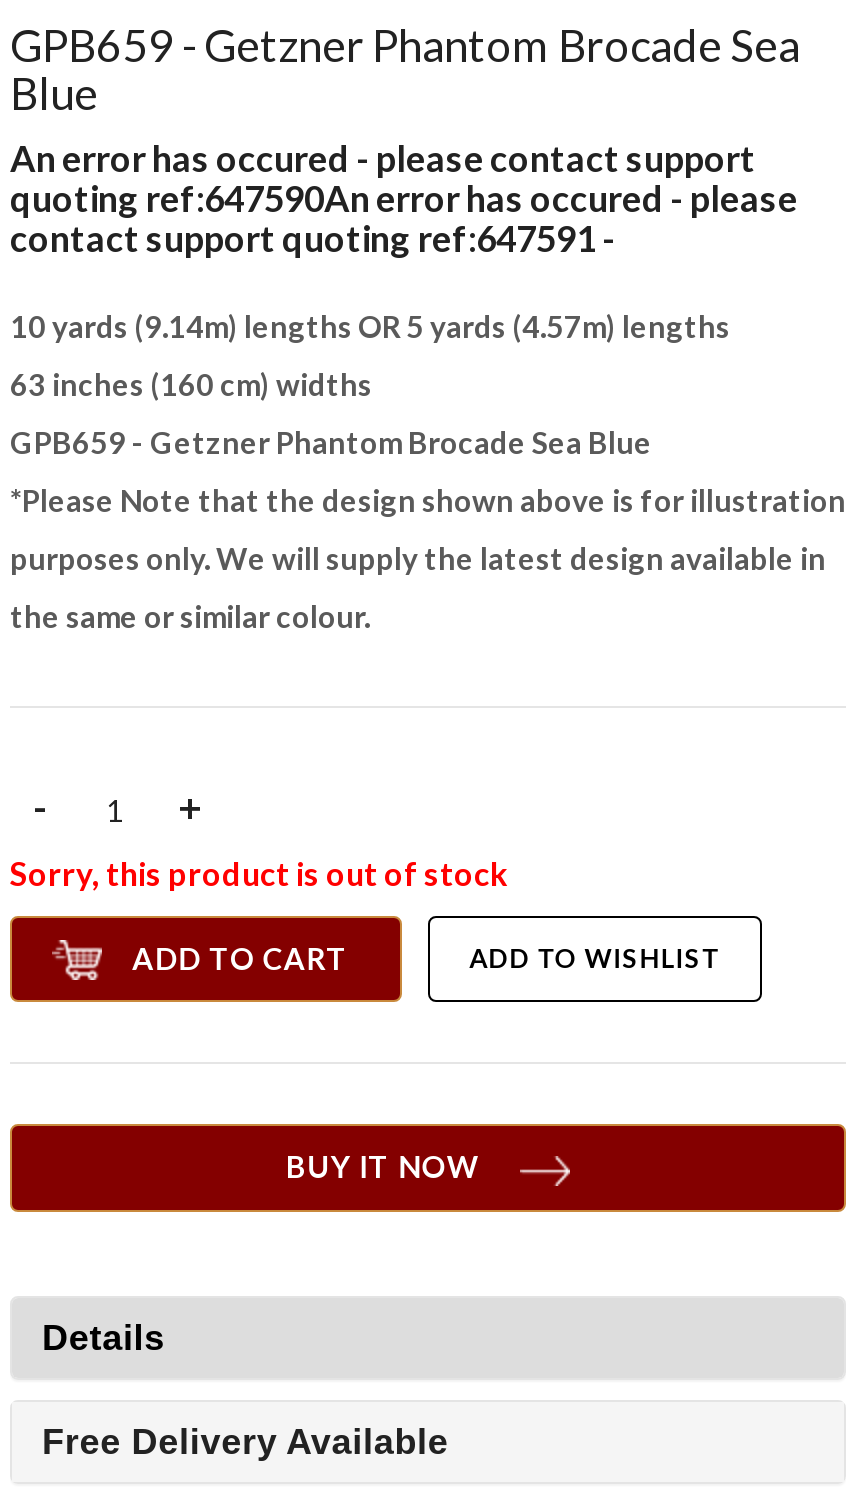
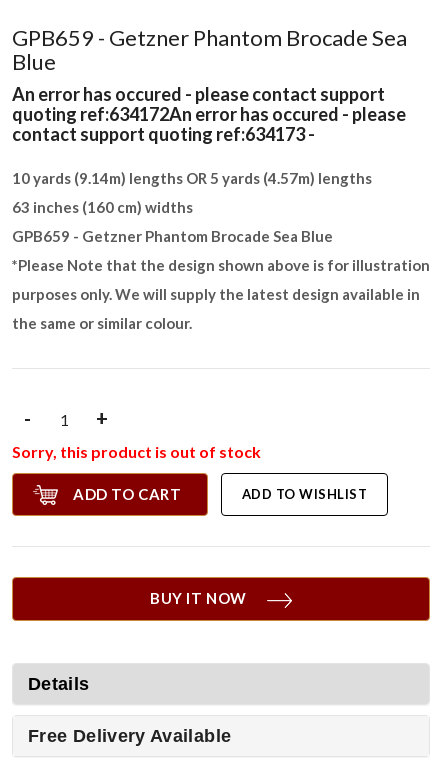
- quoting ref:647590An error has occured - please
+ quoting ref:634172An error has occured - please

- contact support quoting ref:647591 -
+ contact support quoting ref:634173 -
